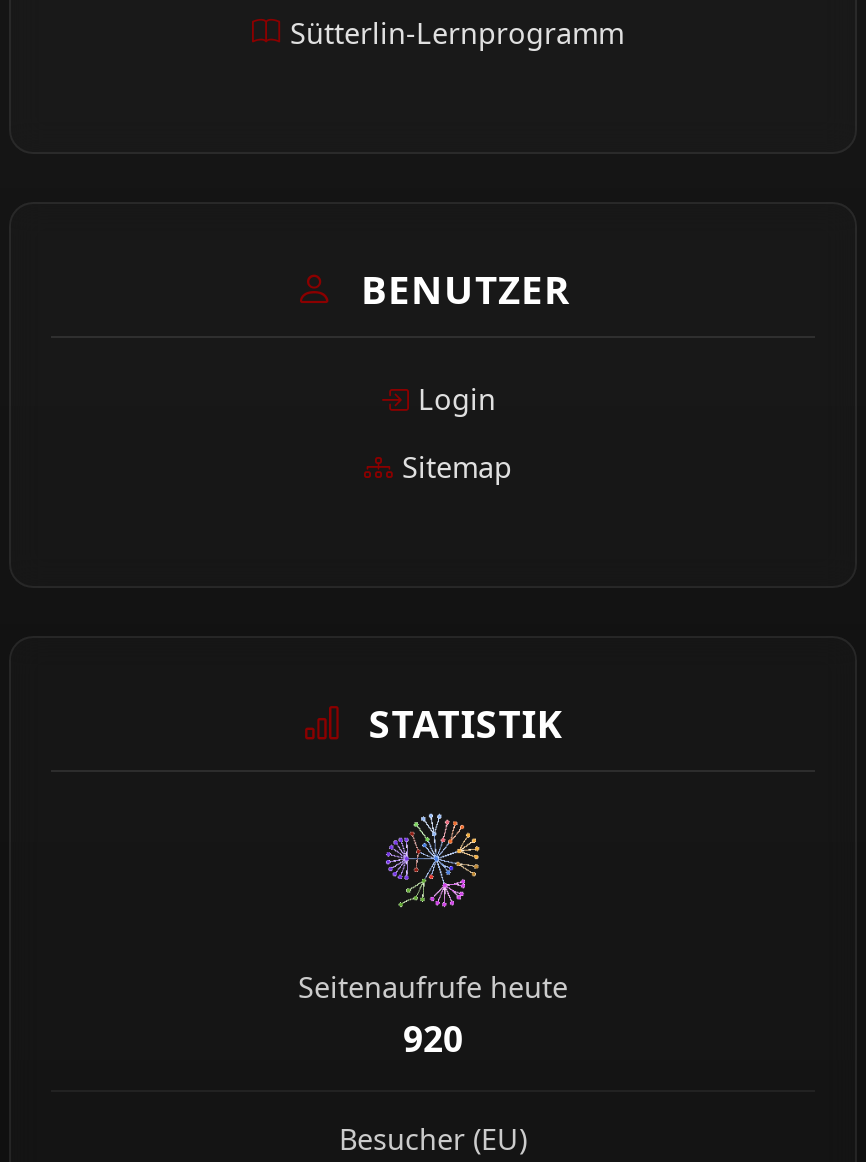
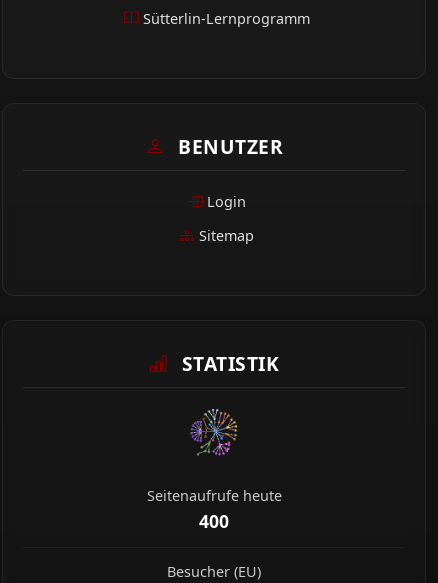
- 920
+ 400
